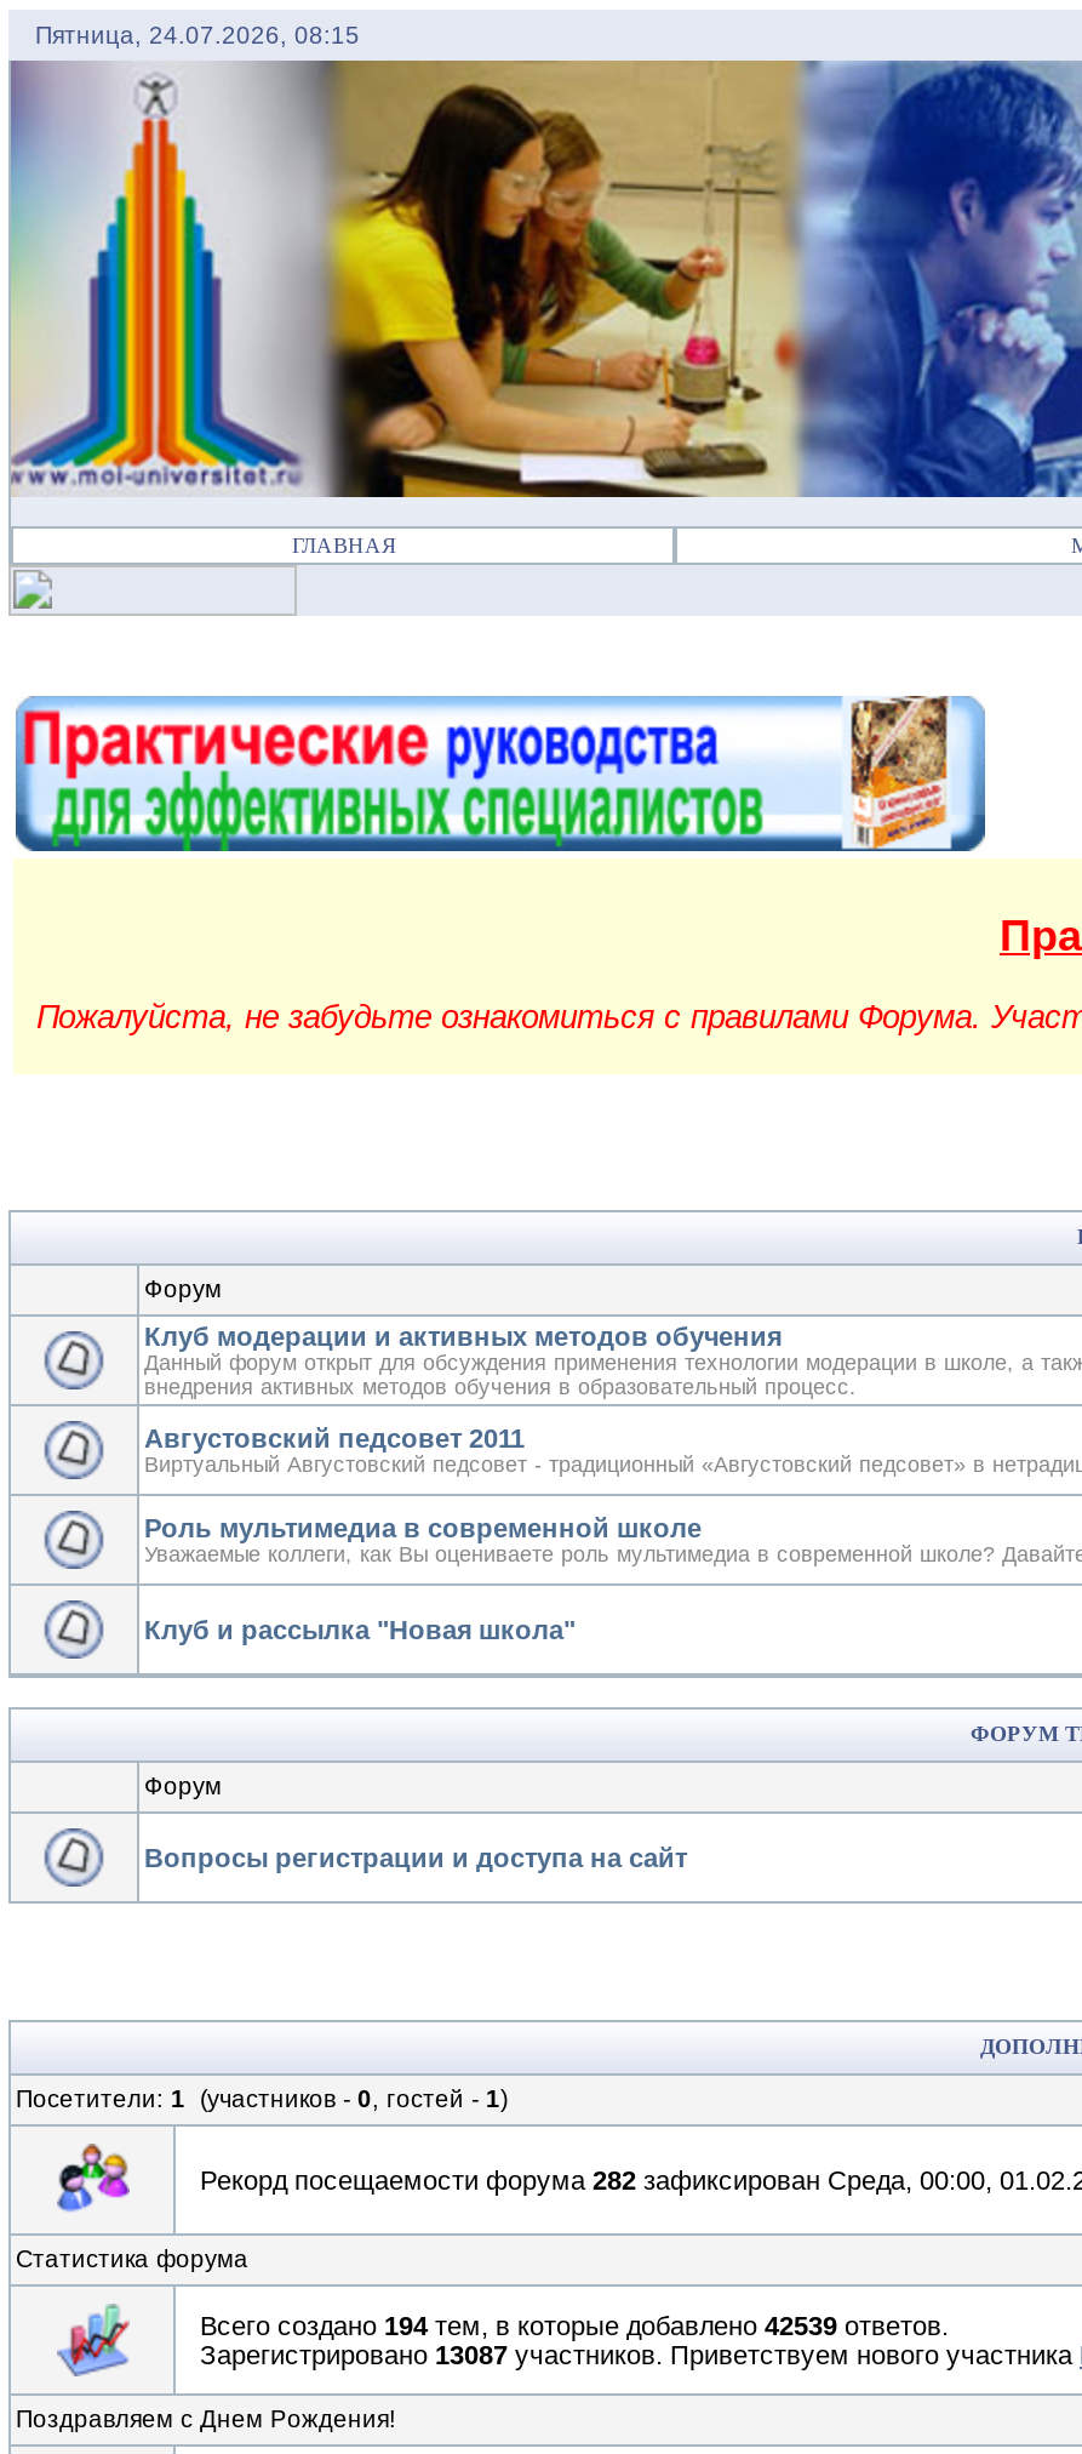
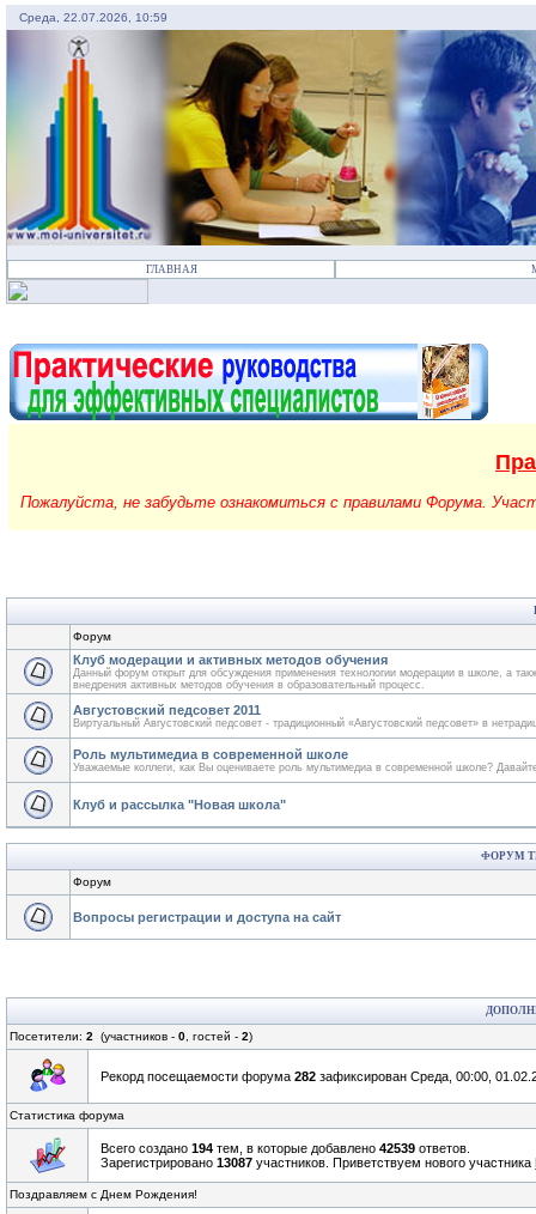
- Пятница, 24.07.2026, 08:15
+ Среда, 22.07.2026, 10:59

- Посетители: 1 (участников - 0, гостей - 1)
+ Посетители: 2 (участников - 0, гостей - 2)
